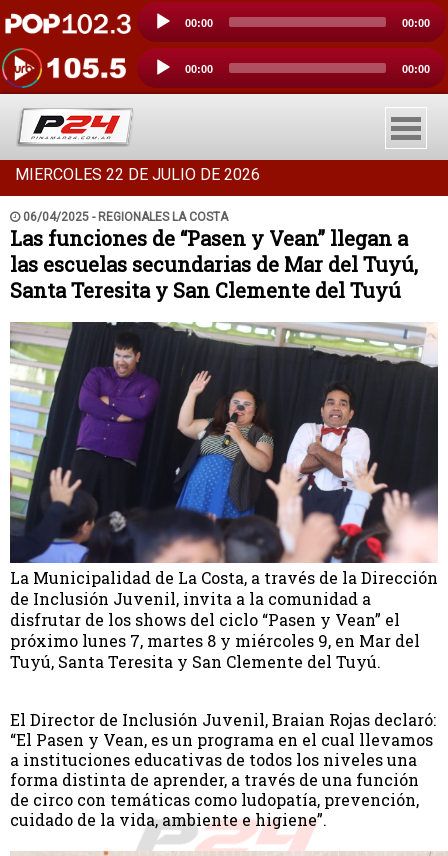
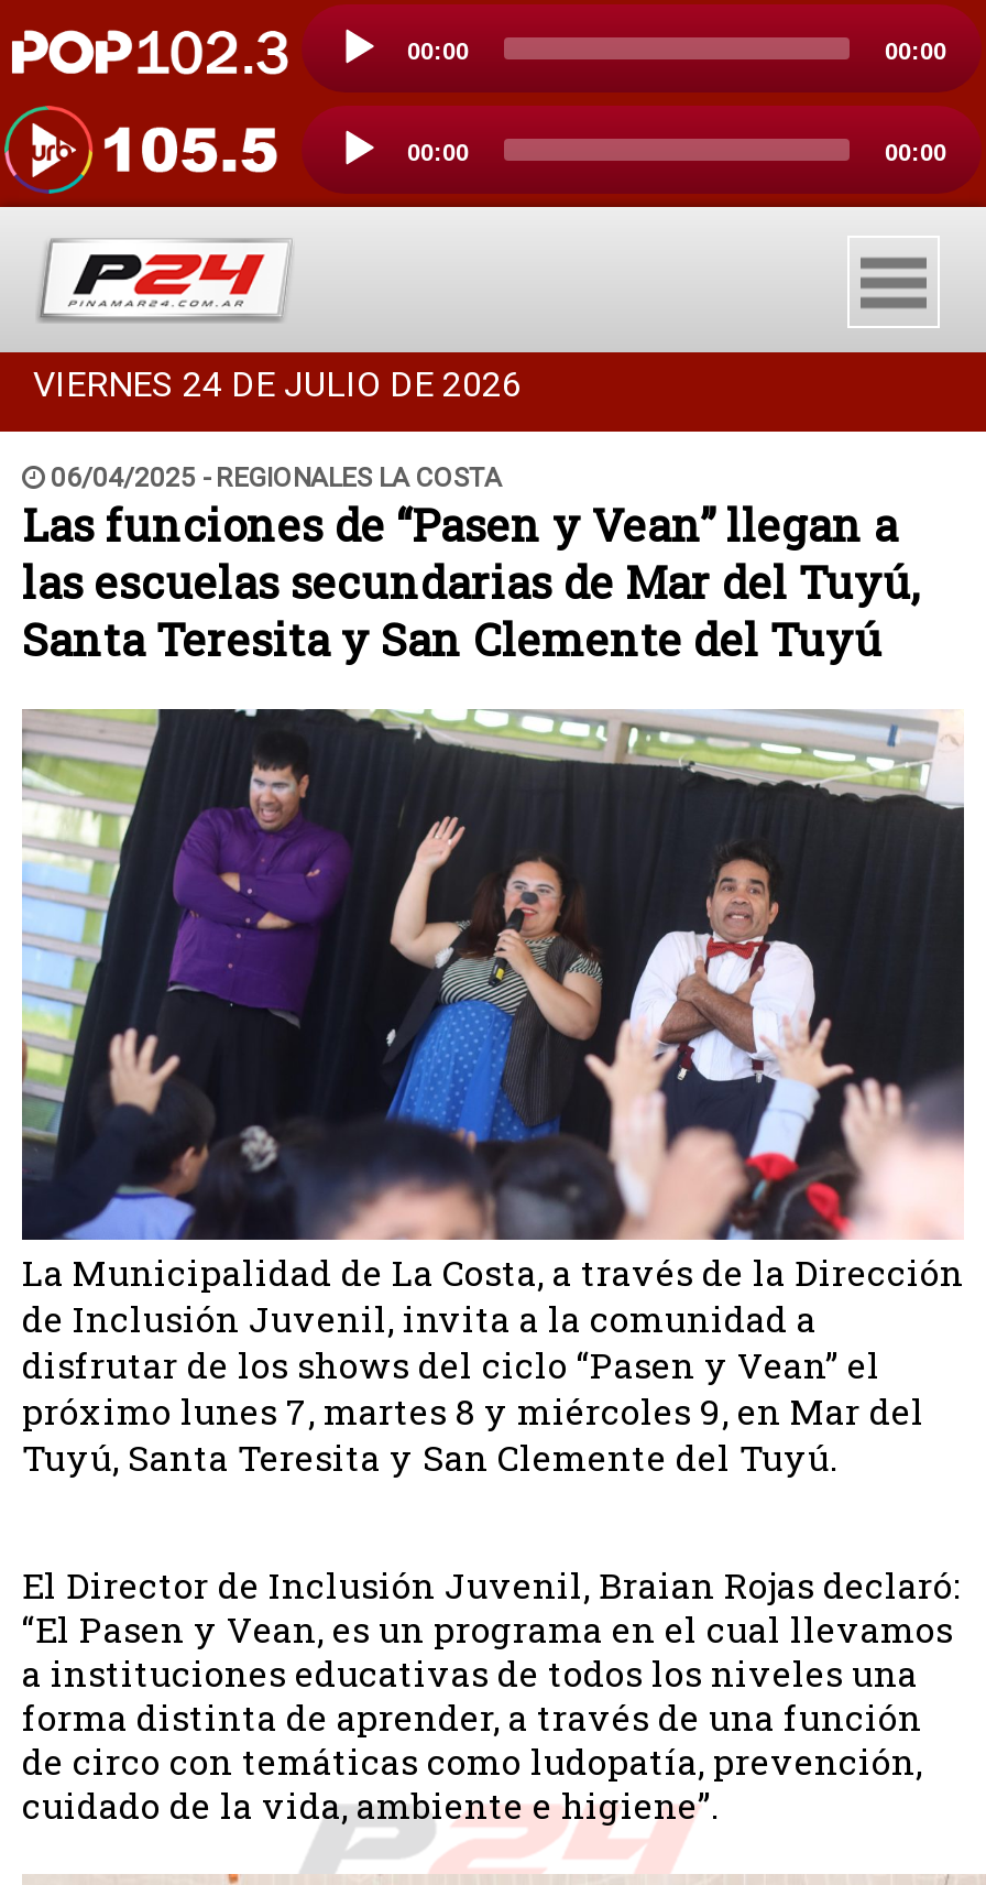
- MIERCOLES 22 DE JULIO DE 2026
+ VIERNES 24 DE JULIO DE 2026
